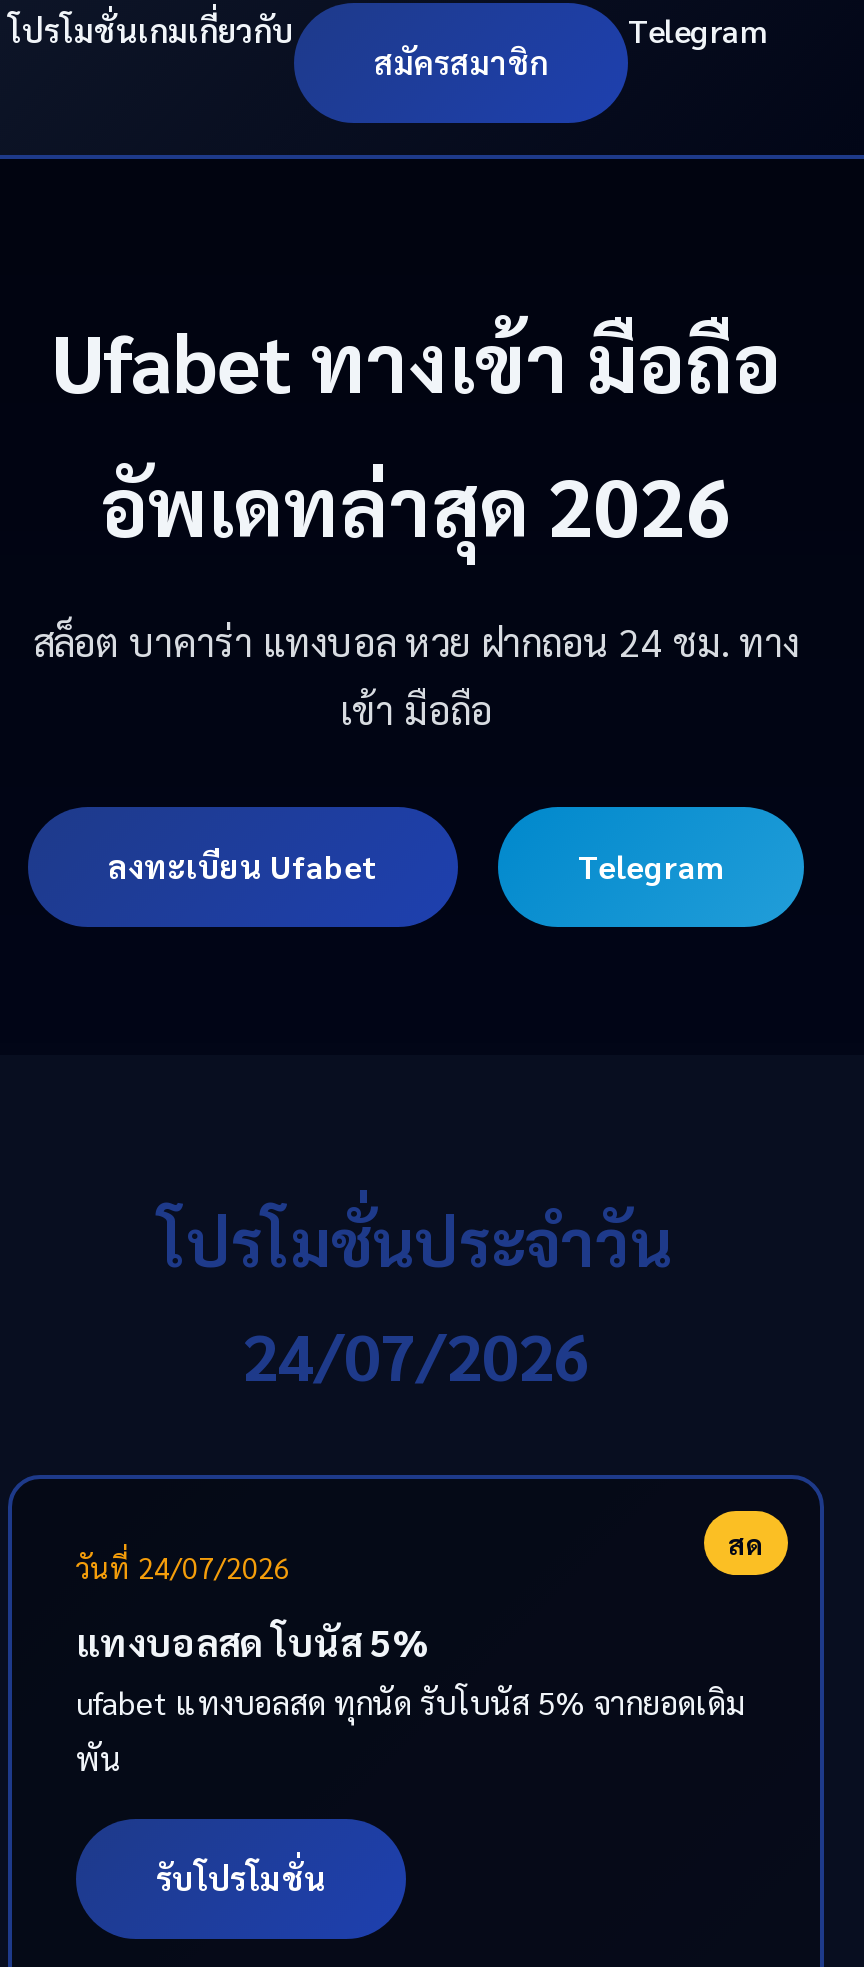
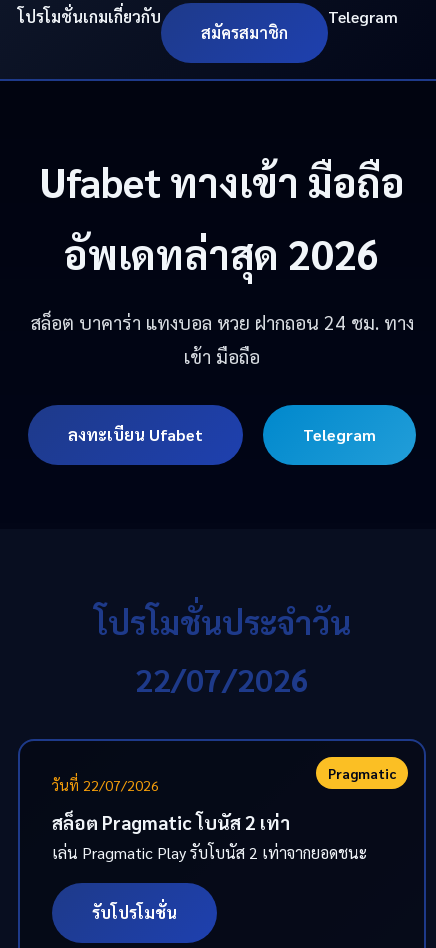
- 24/07/2026
+ 22/07/2026

- สด
- วันที่ 24/07/2026
+ Pragmatic
+ วันที่ 22/07/2026

- แทงบอลสด โบนัส 5%
- ufabet แทงบอลสด ทุกนัด รับโบนัส 5% จากยอดเดิม
- พัน
+ สล็อต Pragmatic โบนัส 2 เท่า
+ เล่น Pragmatic Play รับโบนัส 2 เท่าจากยอดชนะ
